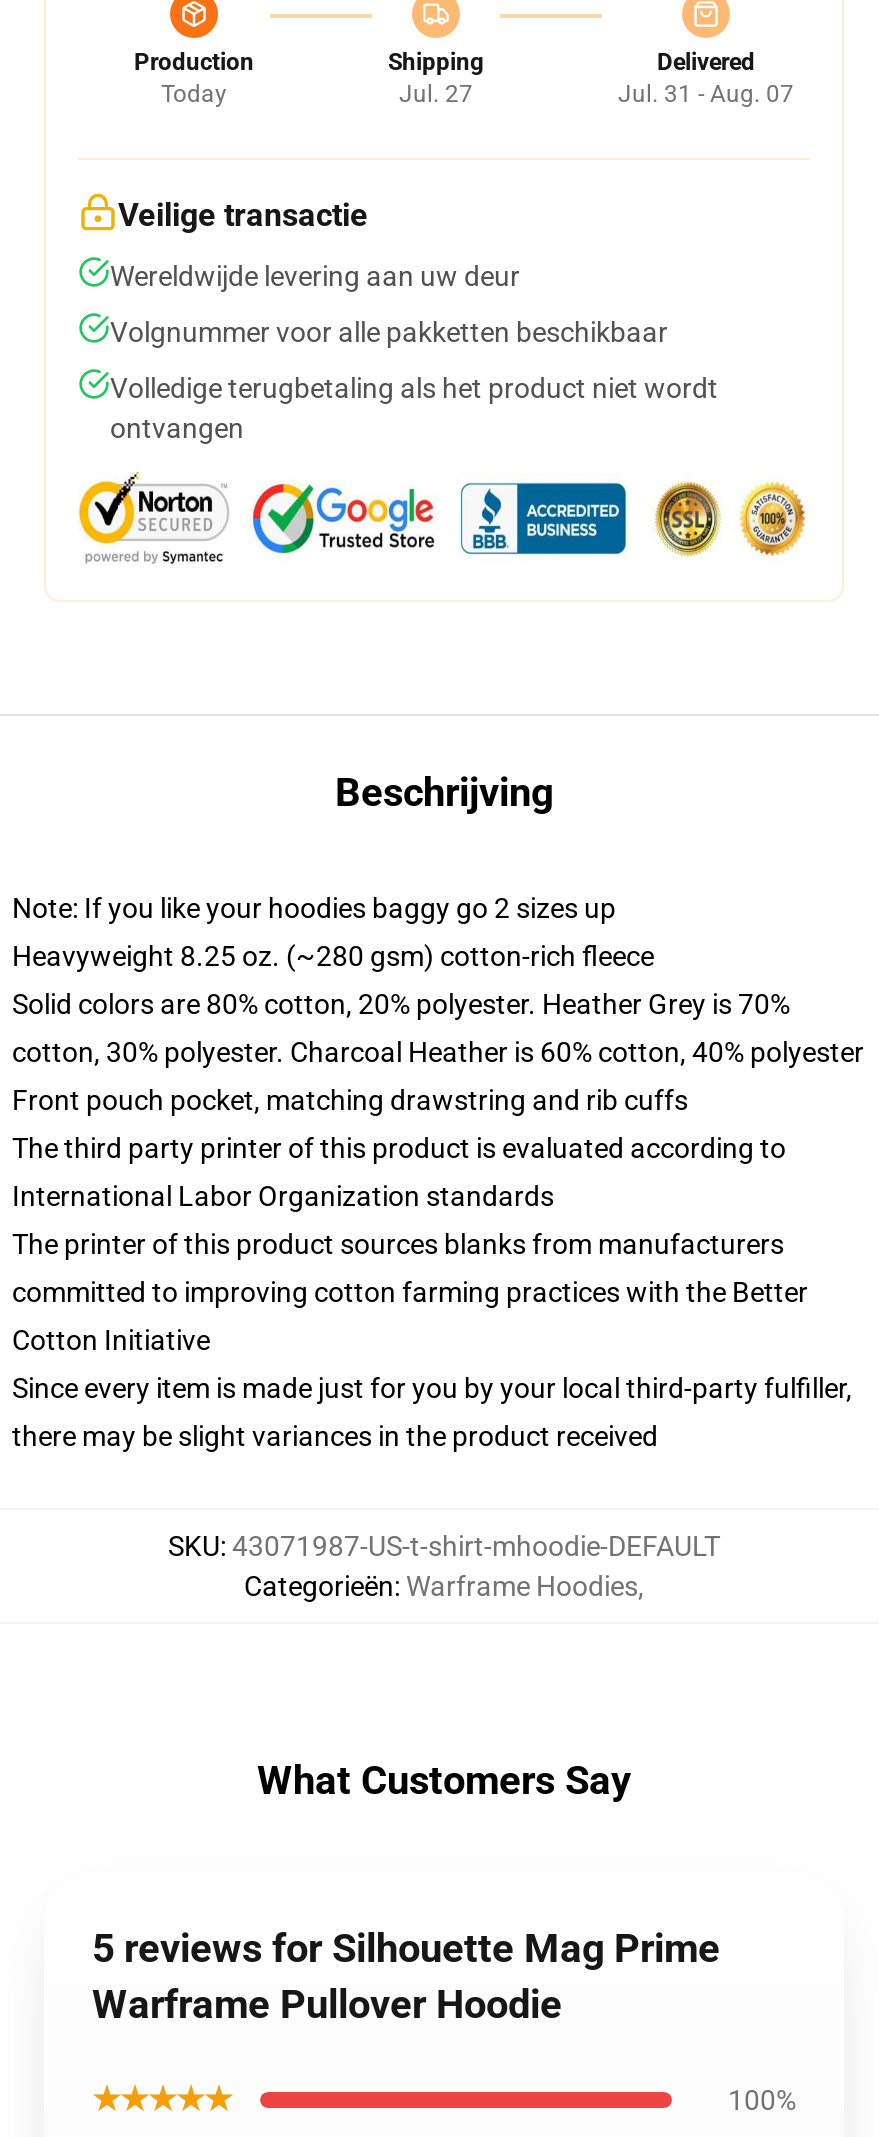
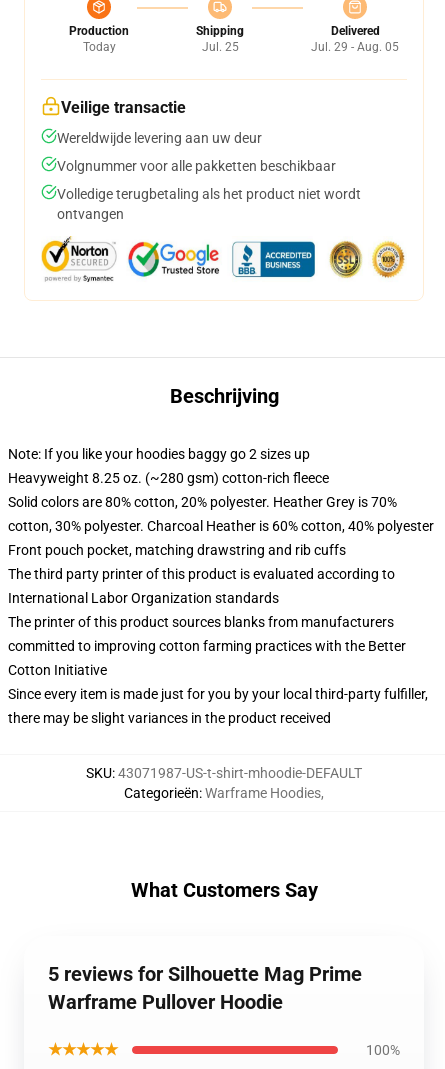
- Jul. 27
+ Jul. 25

- Jul. 31 - Aug. 07
+ Jul. 29 - Aug. 05
